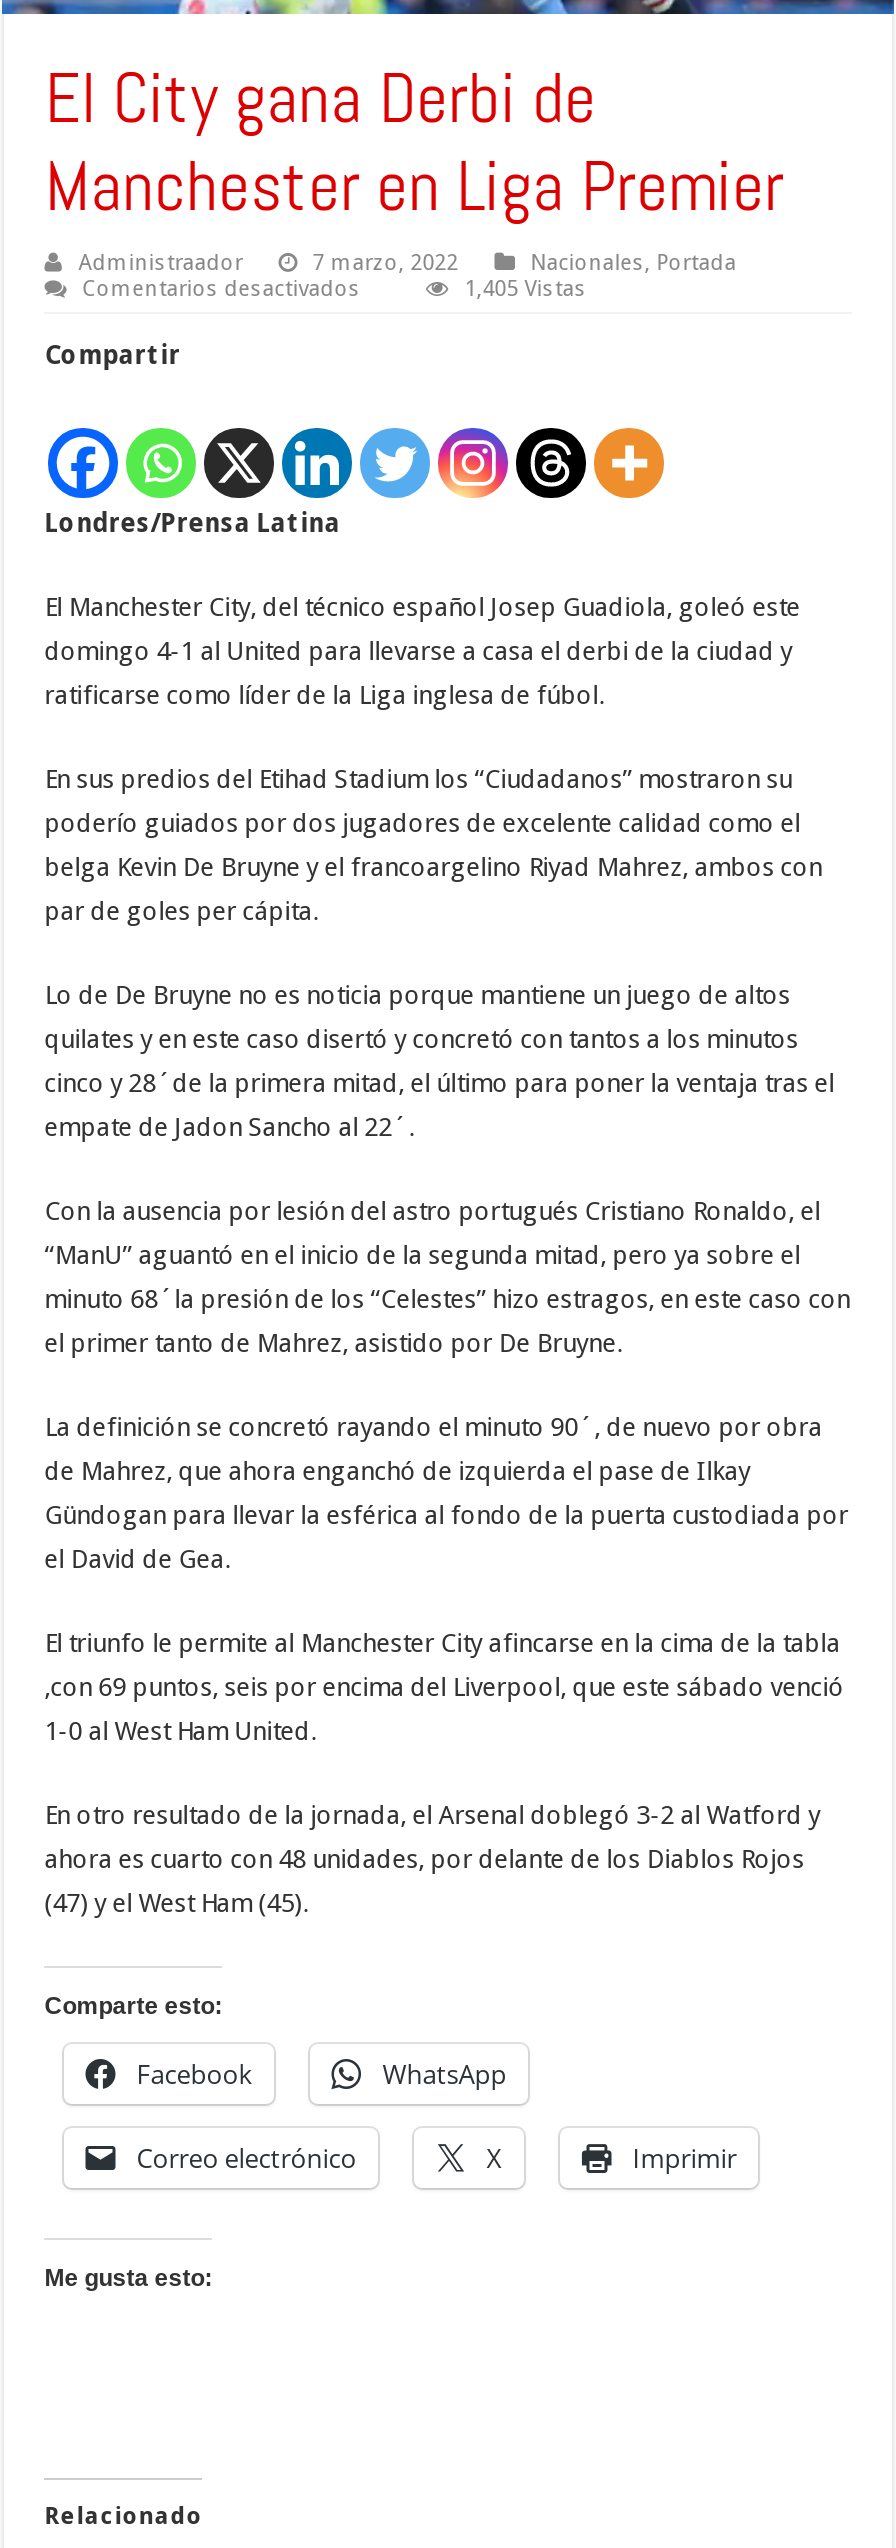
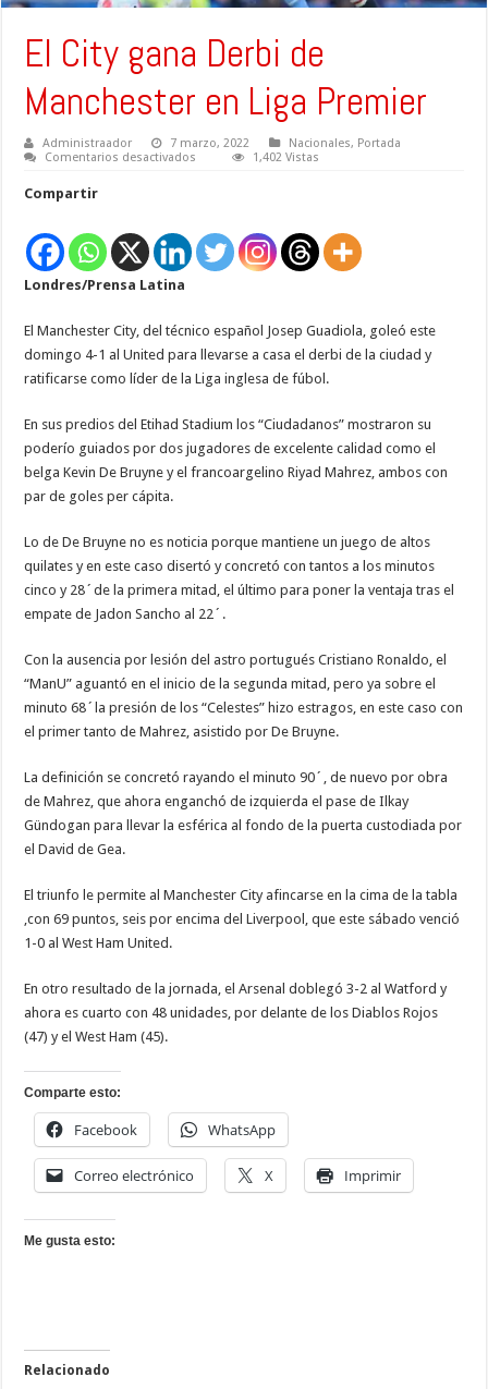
- 1,405 Vistas
+ 1,402 Vistas
